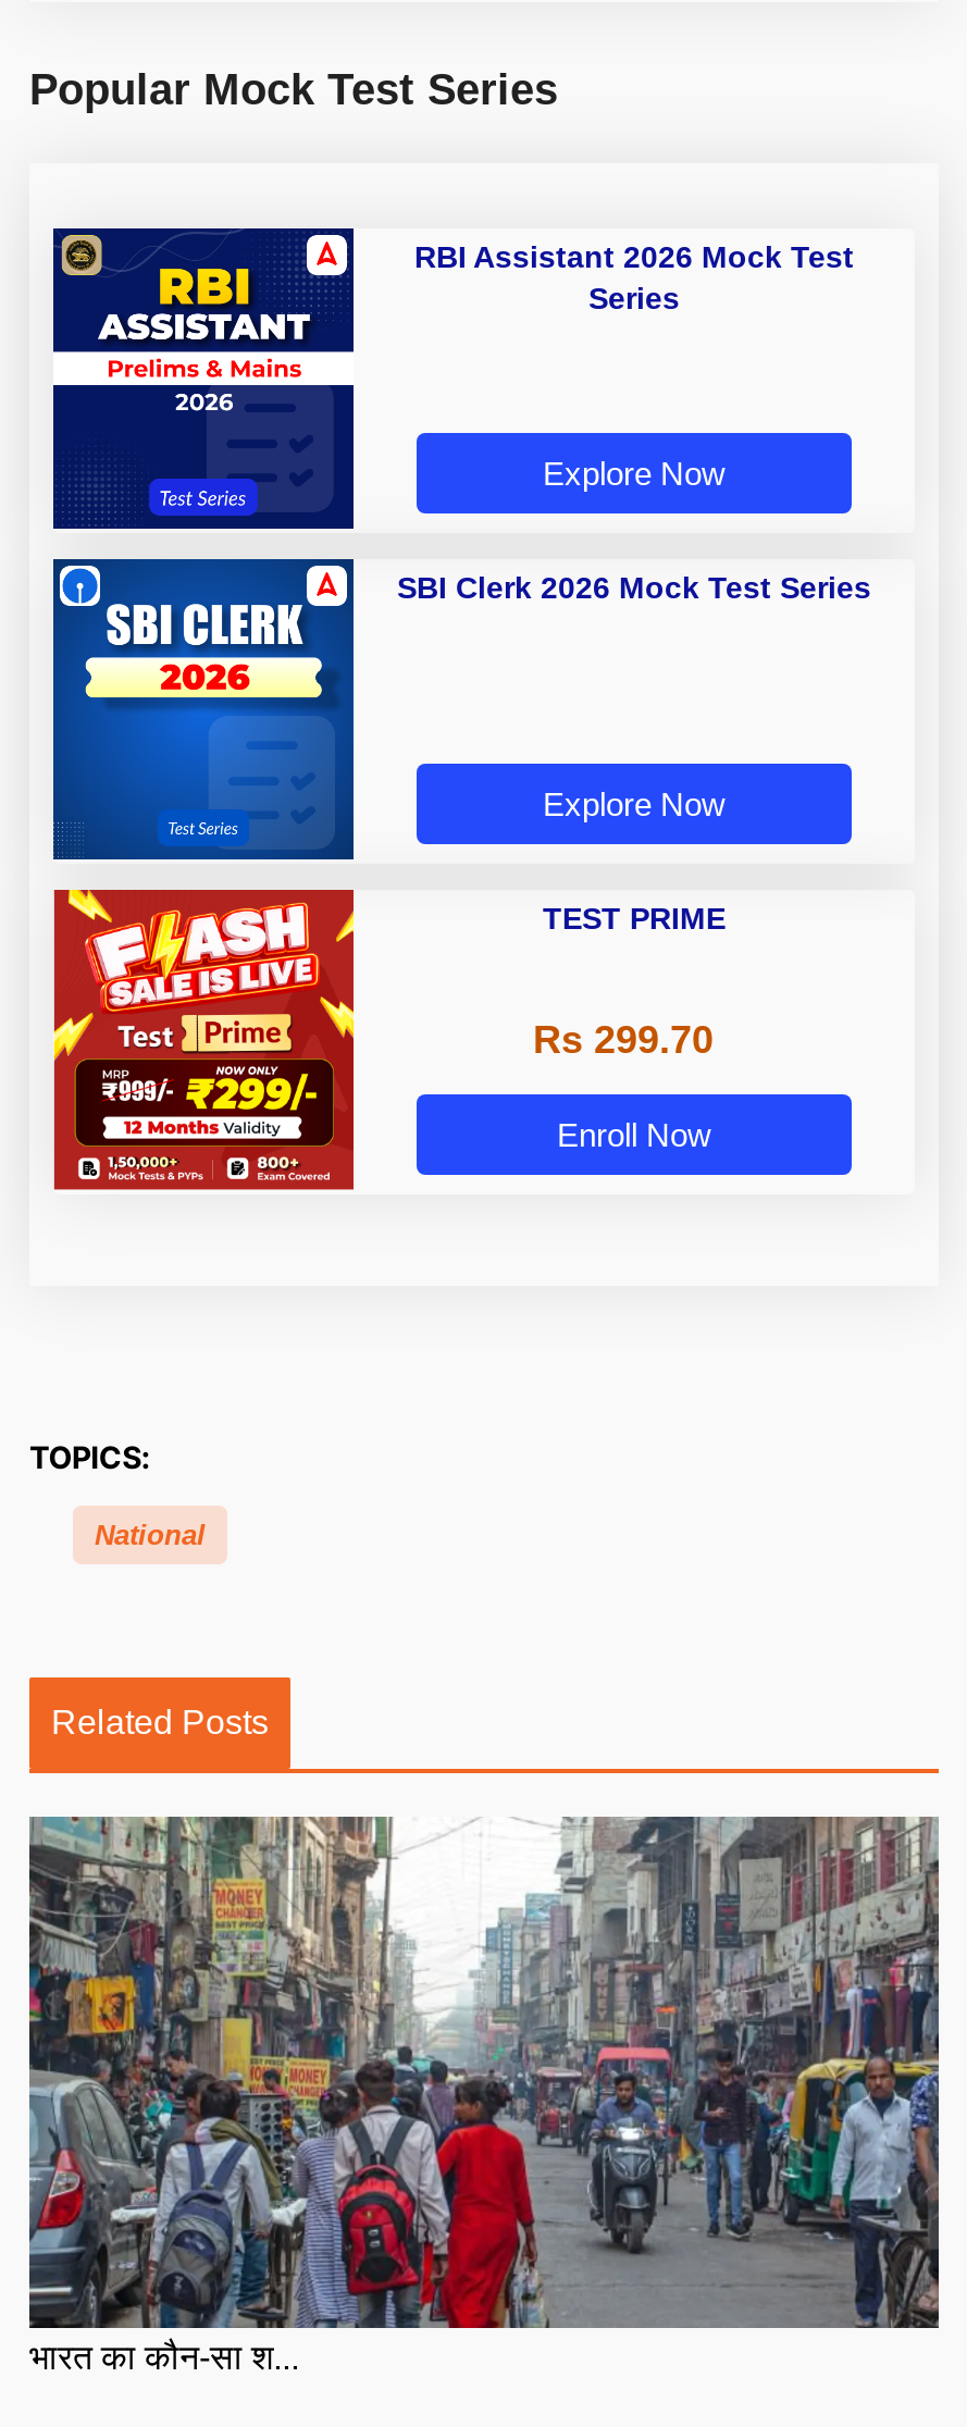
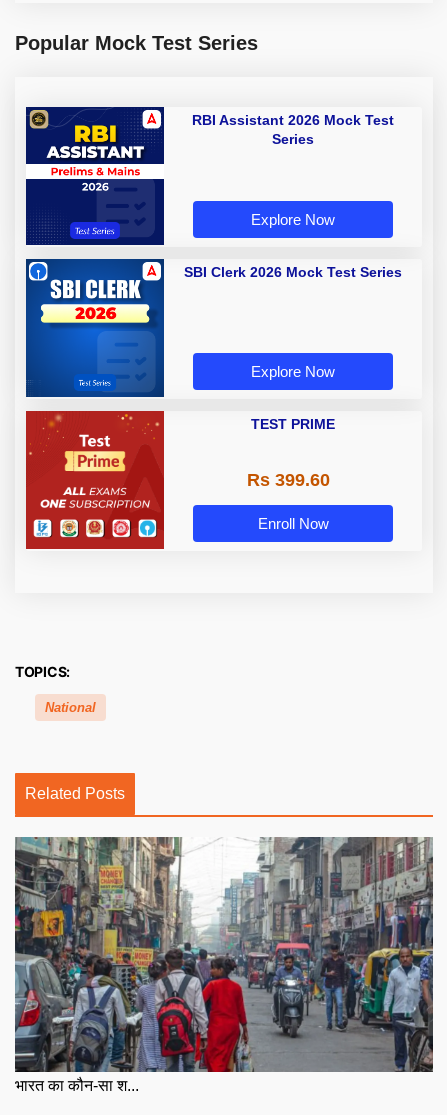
- [image]
+ [image]

- Rs 299.70
+ Rs 399.60
